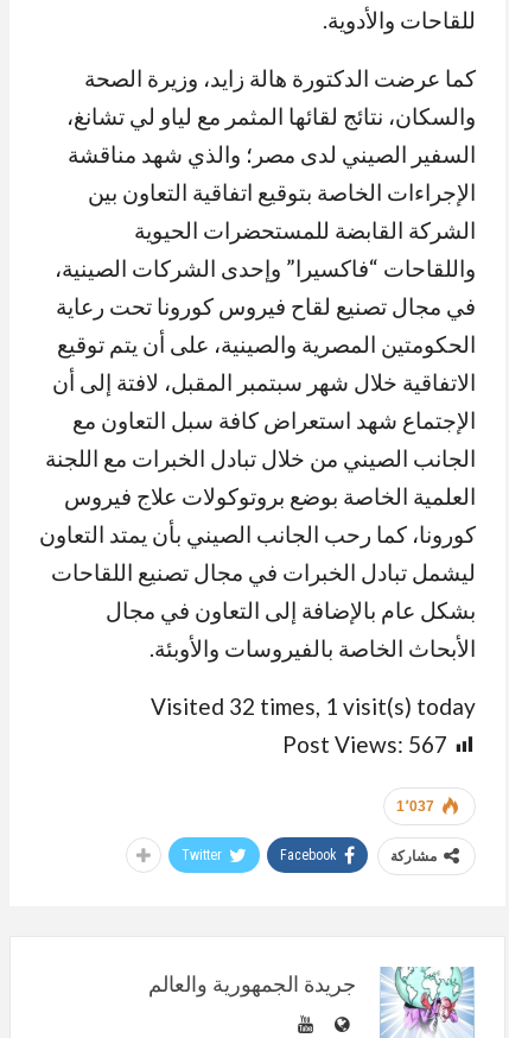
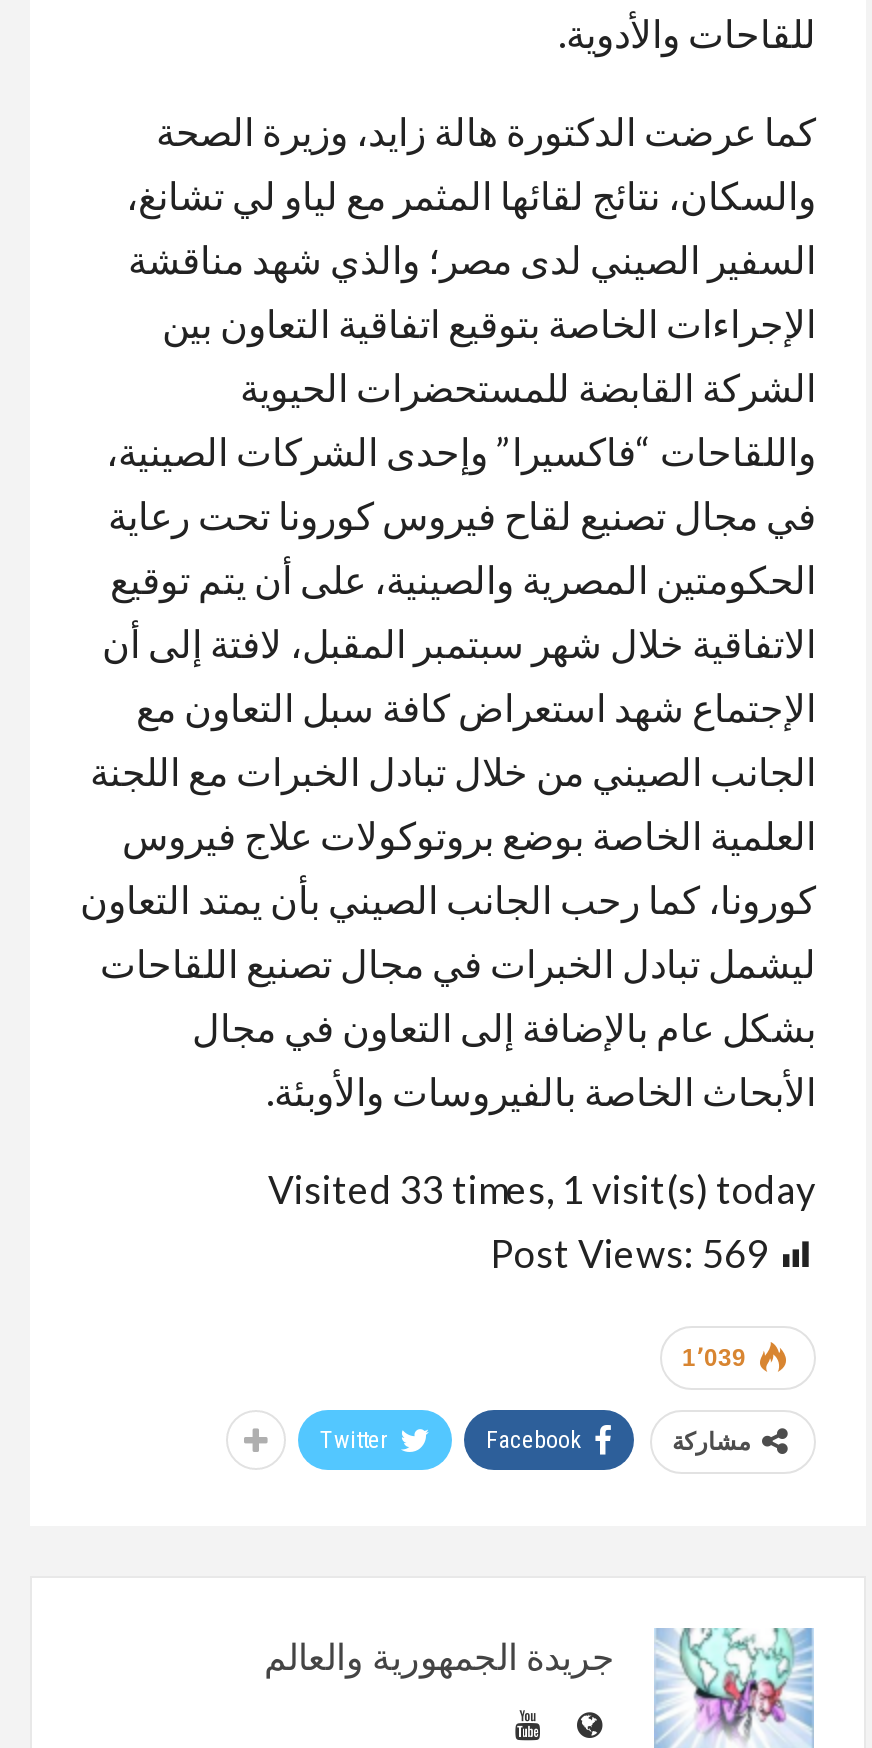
- Visited 32 times, 1 visit(s) today
+ Visited 33 times, 1 visit(s) today

- Post Views: 567
+ Post Views: 569

- 1٬037
+ 1٬039
